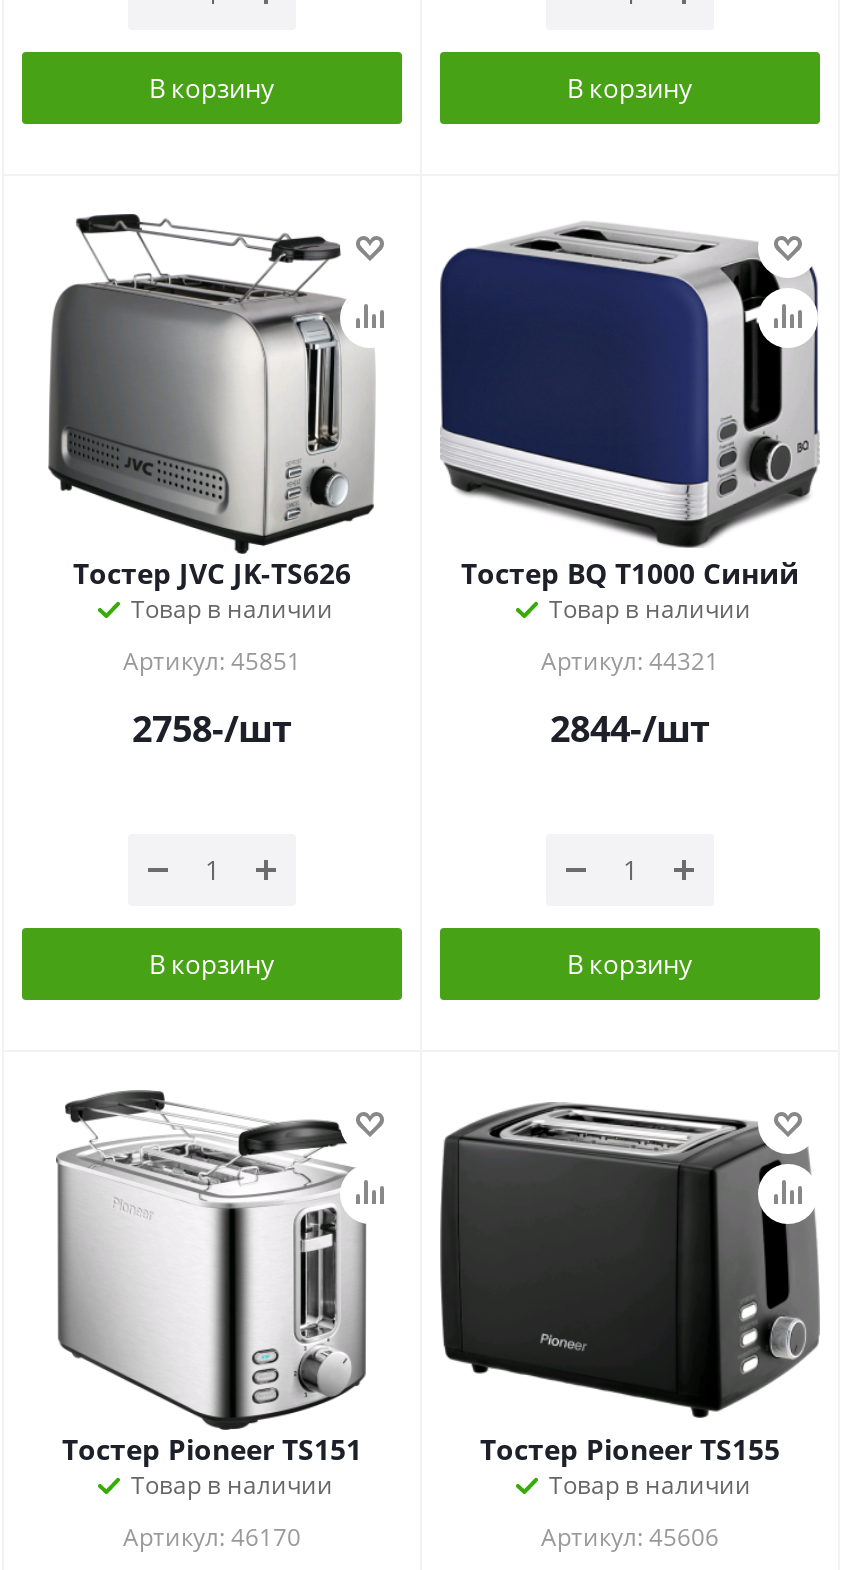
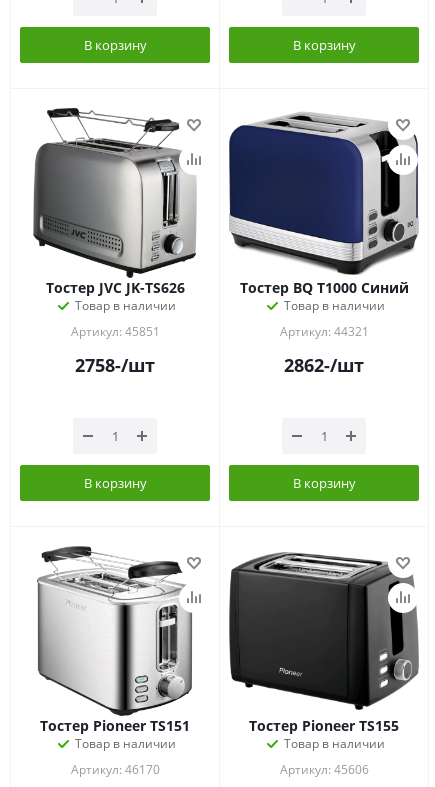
- 2844-/шт
+ 2862-/шт
